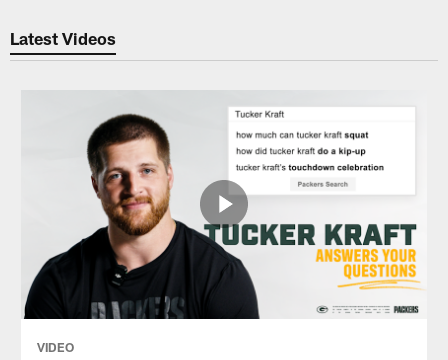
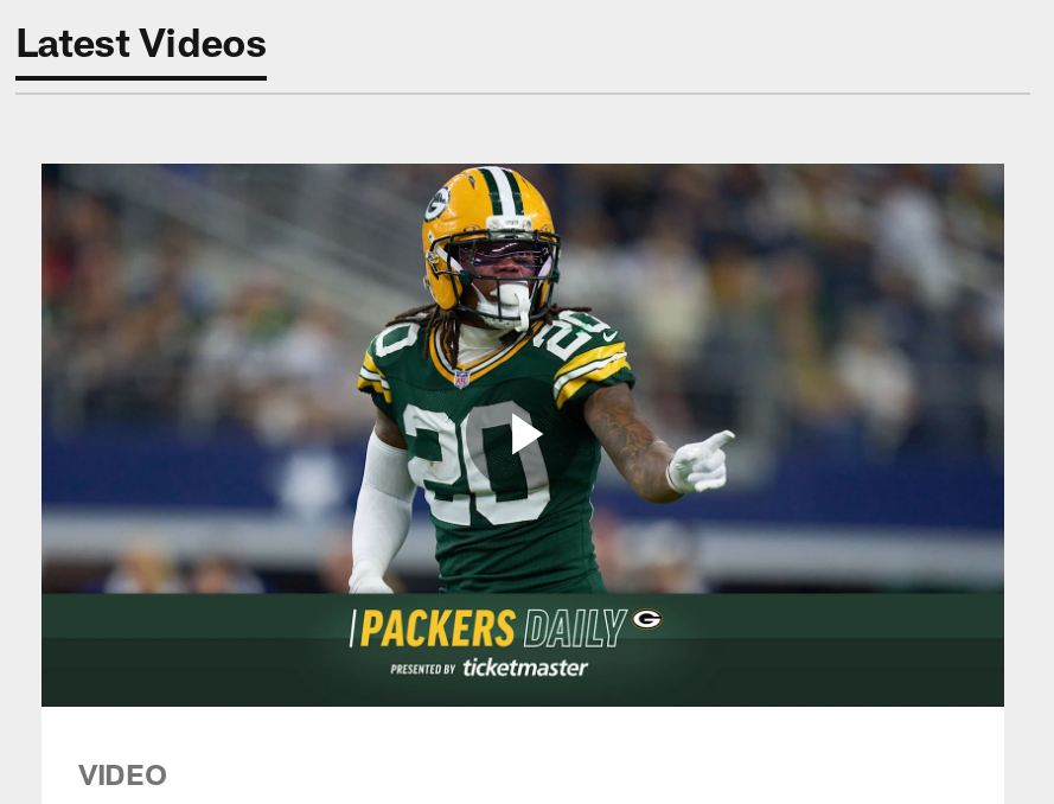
- [image]
+ [image]
